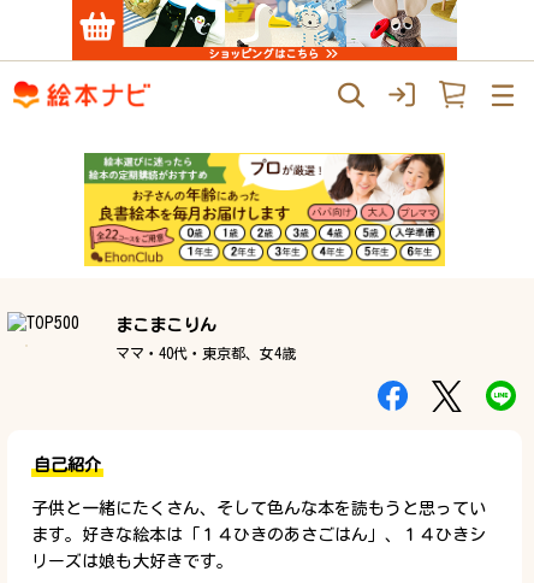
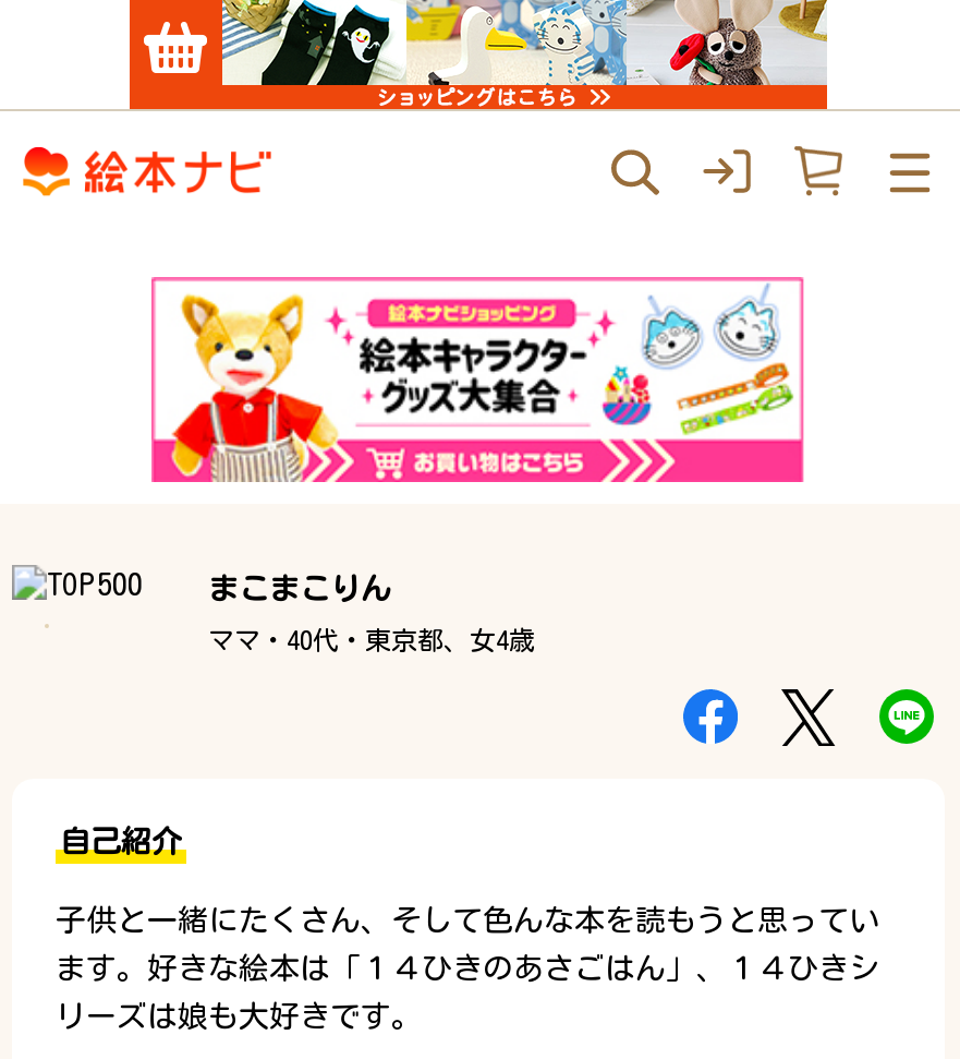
- [image]
+ [image]
